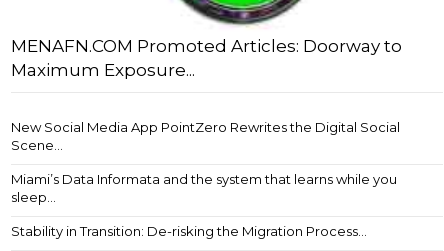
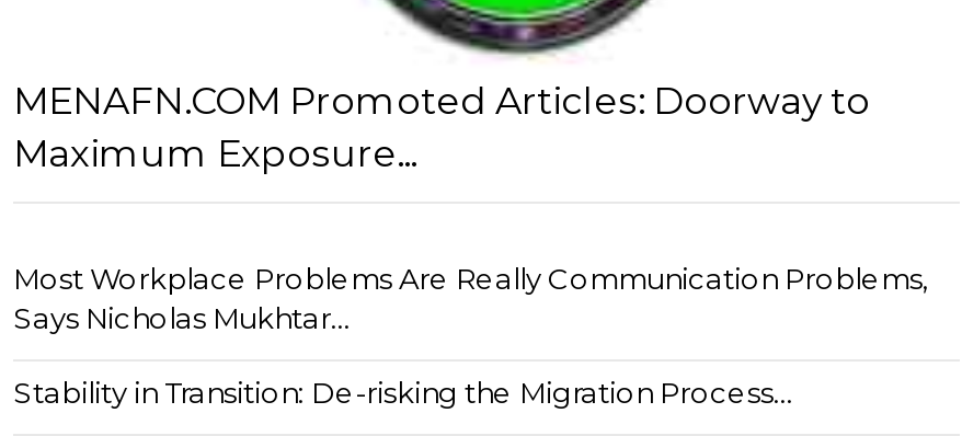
- New Social Media App PointZero Rewrites the Digital Social
- Scene...
- Miami’s Data Informata and the system that learns while you
- sleep...
+ Most Workplace Problems Are Really Communication Problems,
+ Says Nicholas Mukhtar...
